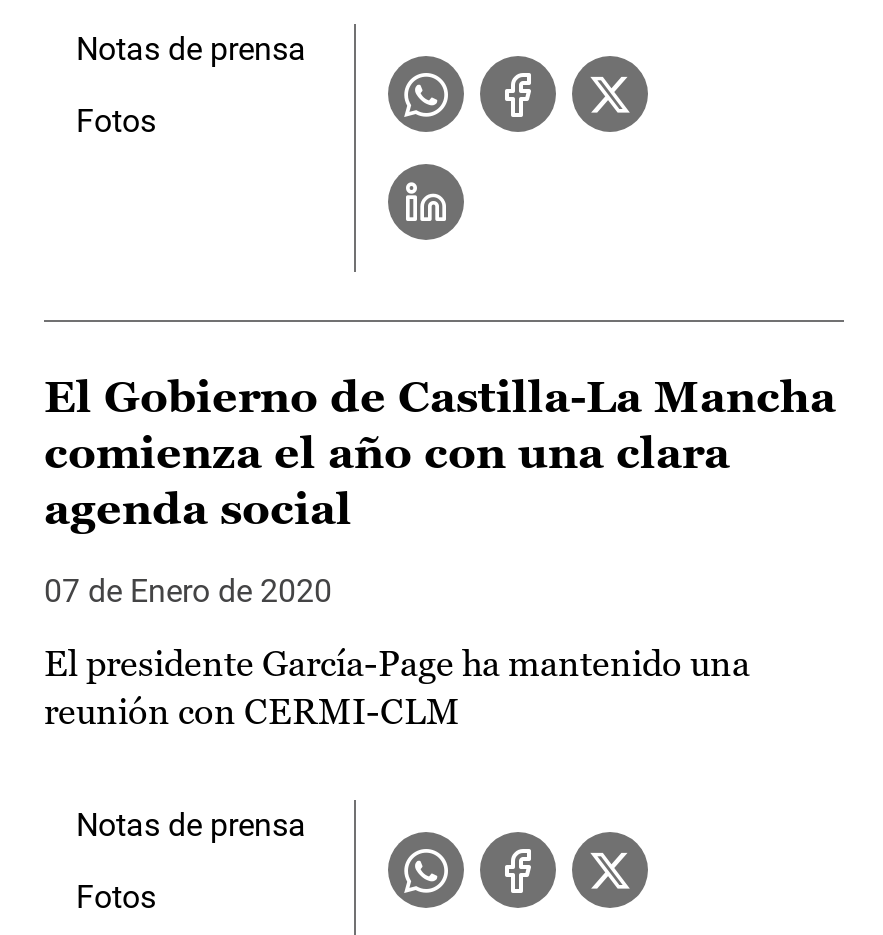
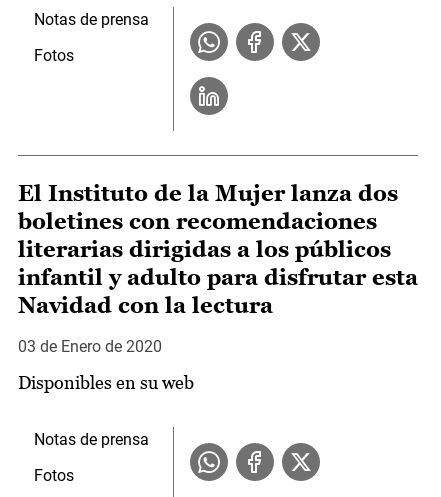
- El Gobierno de Castilla-La Mancha
- comienza el año con una clara
- agenda social
+ El Instituto de la Mujer lanza dos
+ boletines con recomendaciones
+ literarias dirigidas a los públicos
+ infantil y adulto para disfrutar esta
+ Navidad con la lectura

- 07 de Enero de 2020
+ 03 de Enero de 2020

- El presidente García-Page ha mantenido una
- reunión con CERMI-CLM
+ Disponibles en su web
